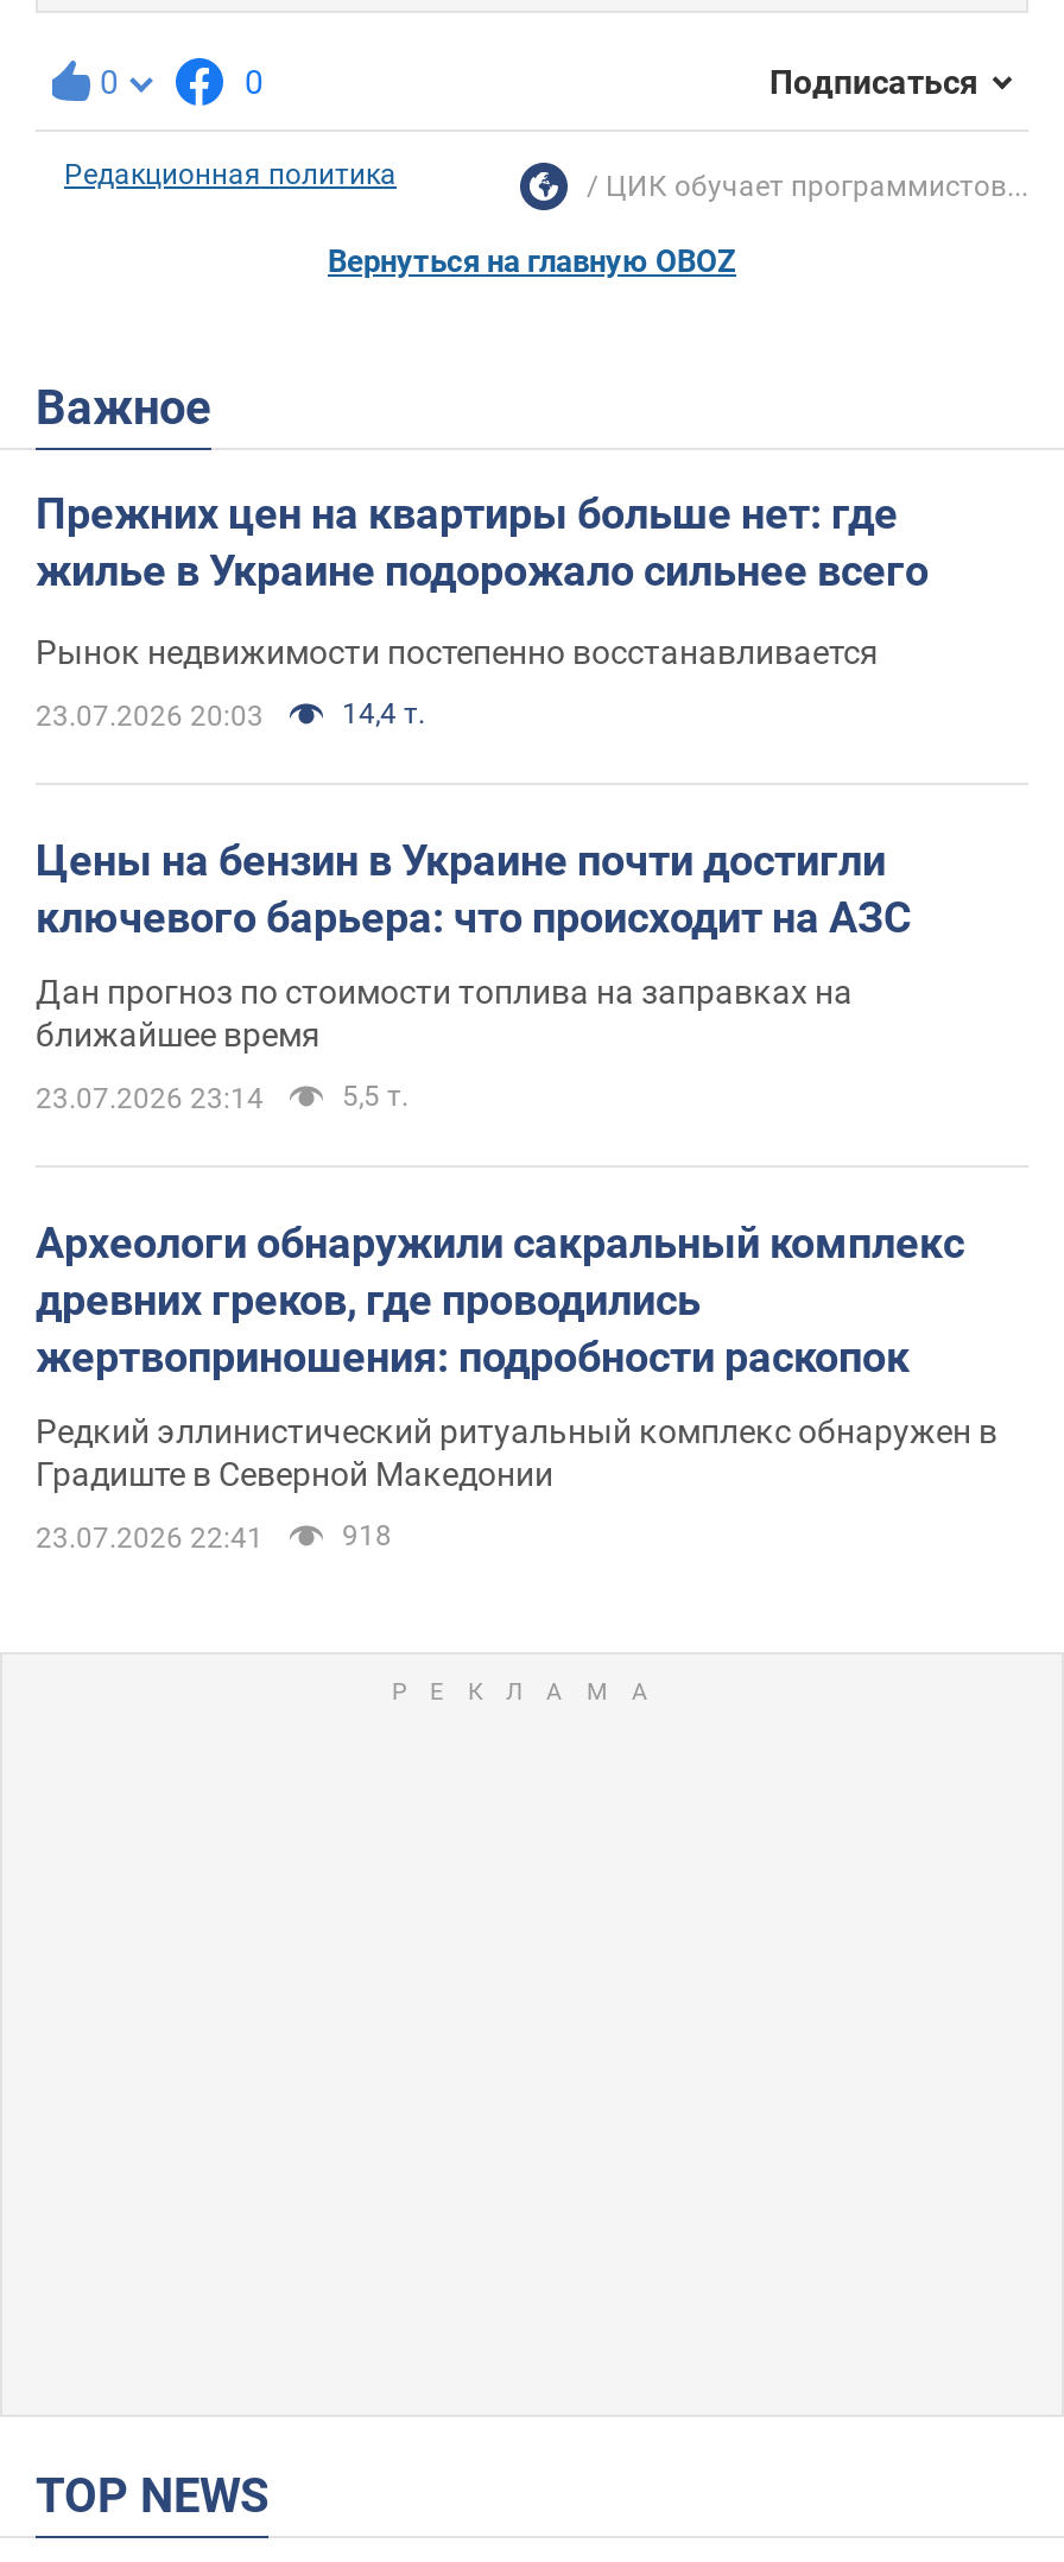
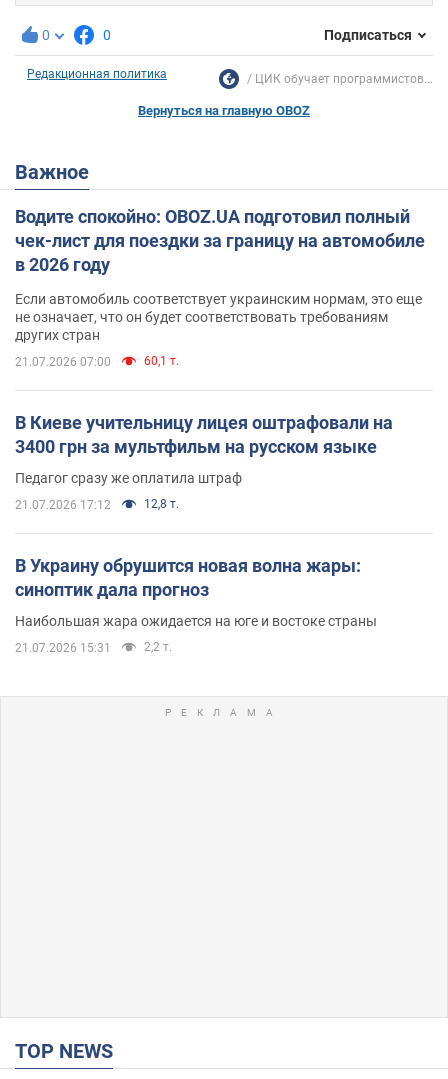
- Прежних цен на квартиры больше нет: где
- жилье в Украине подорожало сильнее всего
+ Водите спокойно: OBOZ.UA подготовил полный
+ чек-лист для поездки за границу на автомобиле
+ в 2026 году

- Рынок недвижимости постепенно восстанавливается
+ Если автомобиль соответствует украинским нормам, это еще
+ не означает, что он будет соответствовать требованиям
+ других стран

- 23.07.2026 20:03
- 14,4 т.
+ 21.07.2026 07:00
+ 60,1 т.

- Цены на бензин в Украине почти достигли
- ключевого барьера: что происходит на АЗС
+ В Киеве учительницу лицея оштрафовали на
+ 3400 грн за мультфильм на русском языке

- Дан прогноз по стоимости топлива на заправках на
- ближайшее время
+ Педагог сразу же оплатила штраф

- 23.07.2026 23:14
- 5,5 т.
+ 21.07.2026 17:12
+ 12,8 т.

- Археологи обнаружили сакральный комплекс
- древних греков, где проводились
- жертвоприношения: подробности раскопок
+ В Украину обрушится новая волна жары:
+ синоптик дала прогноз

- Редкий эллинистический ритуальный комплекс обнаружен в
- Градиште в Северной Македонии
+ Наибольшая жара ожидается на юге и востоке страны

- 23.07.2026 22:41
- 918
+ 21.07.2026 15:31
+ 2,2 т.
